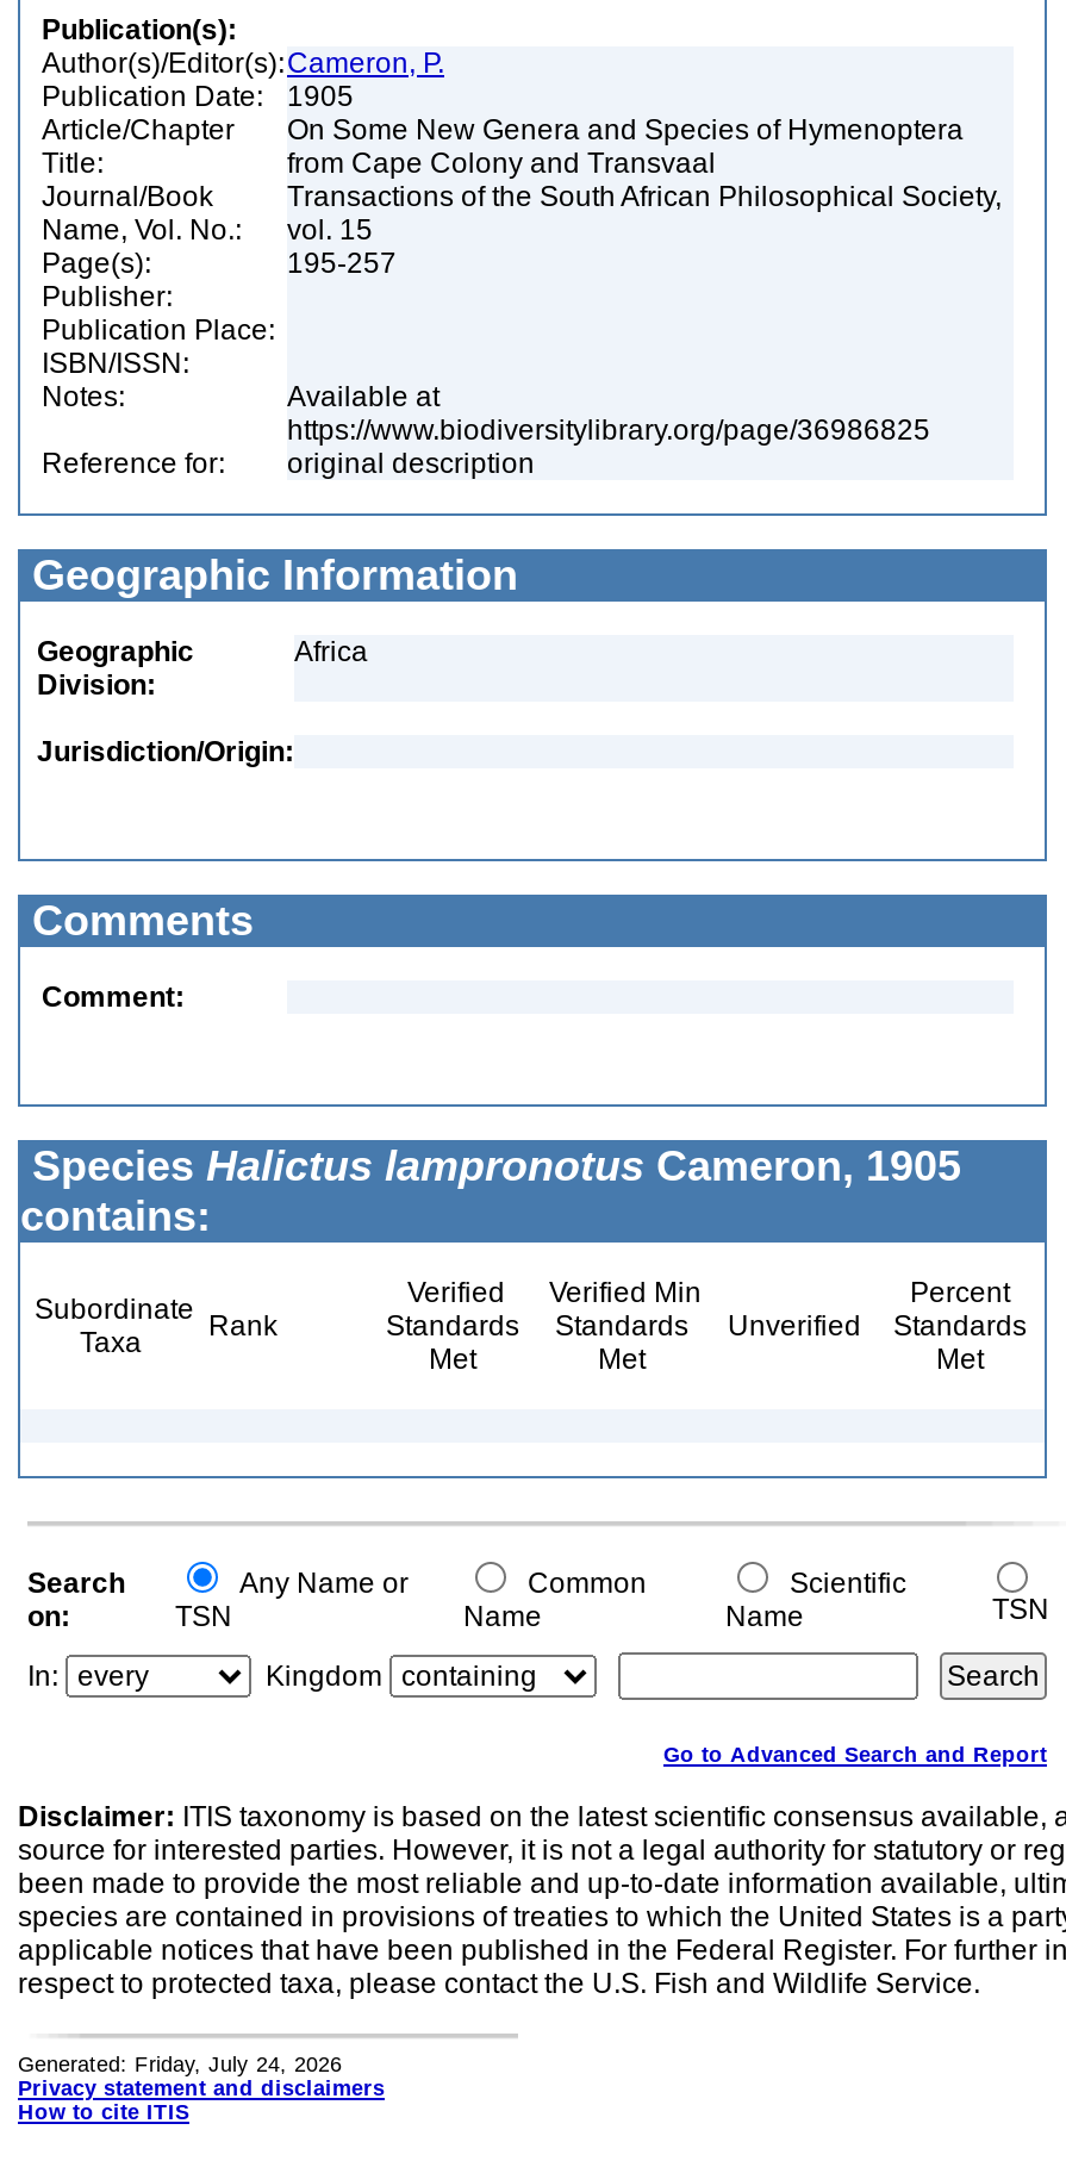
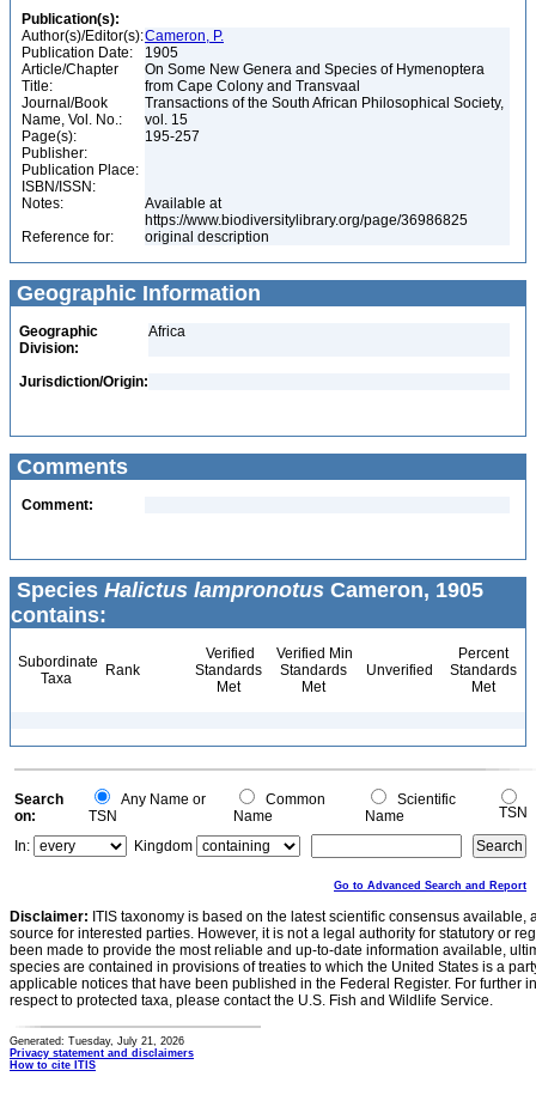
- Generated: Friday, July 24, 2026
+ Generated: Tuesday, July 21, 2026
